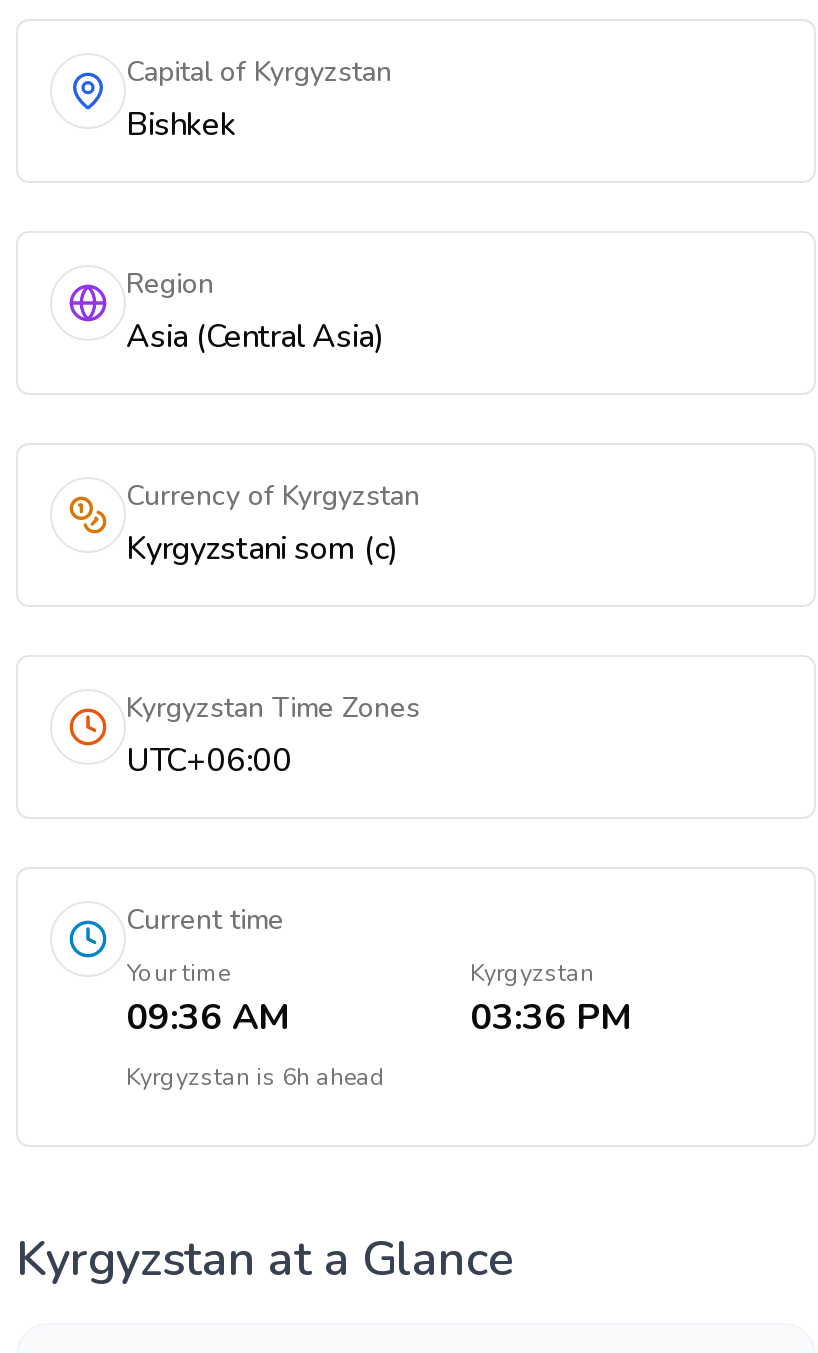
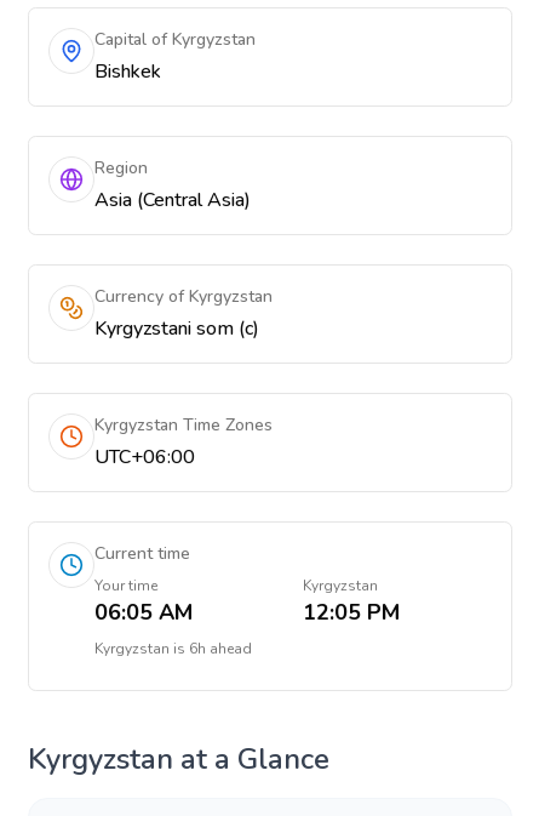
- 09:36 AM
+ 06:05 AM

- 03:36 PM
+ 12:05 PM
